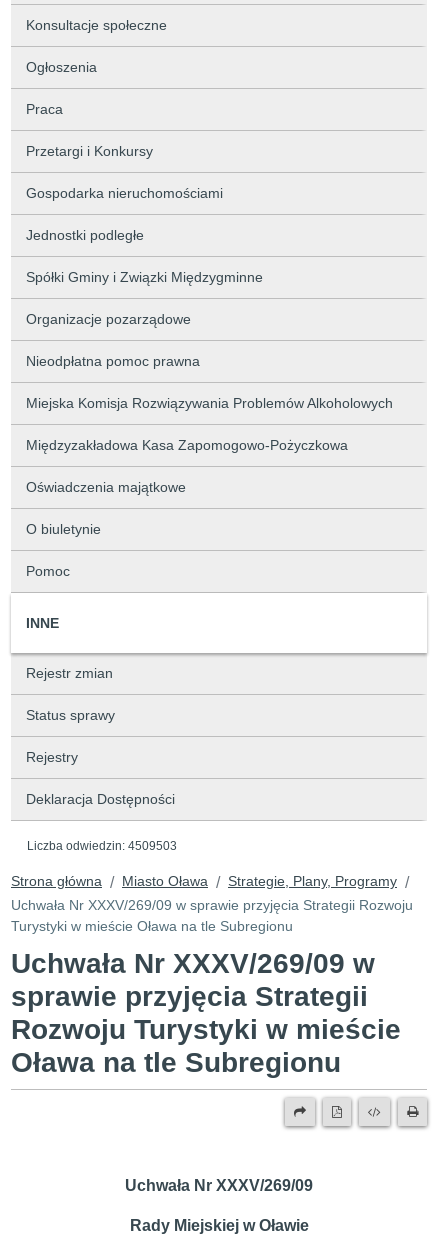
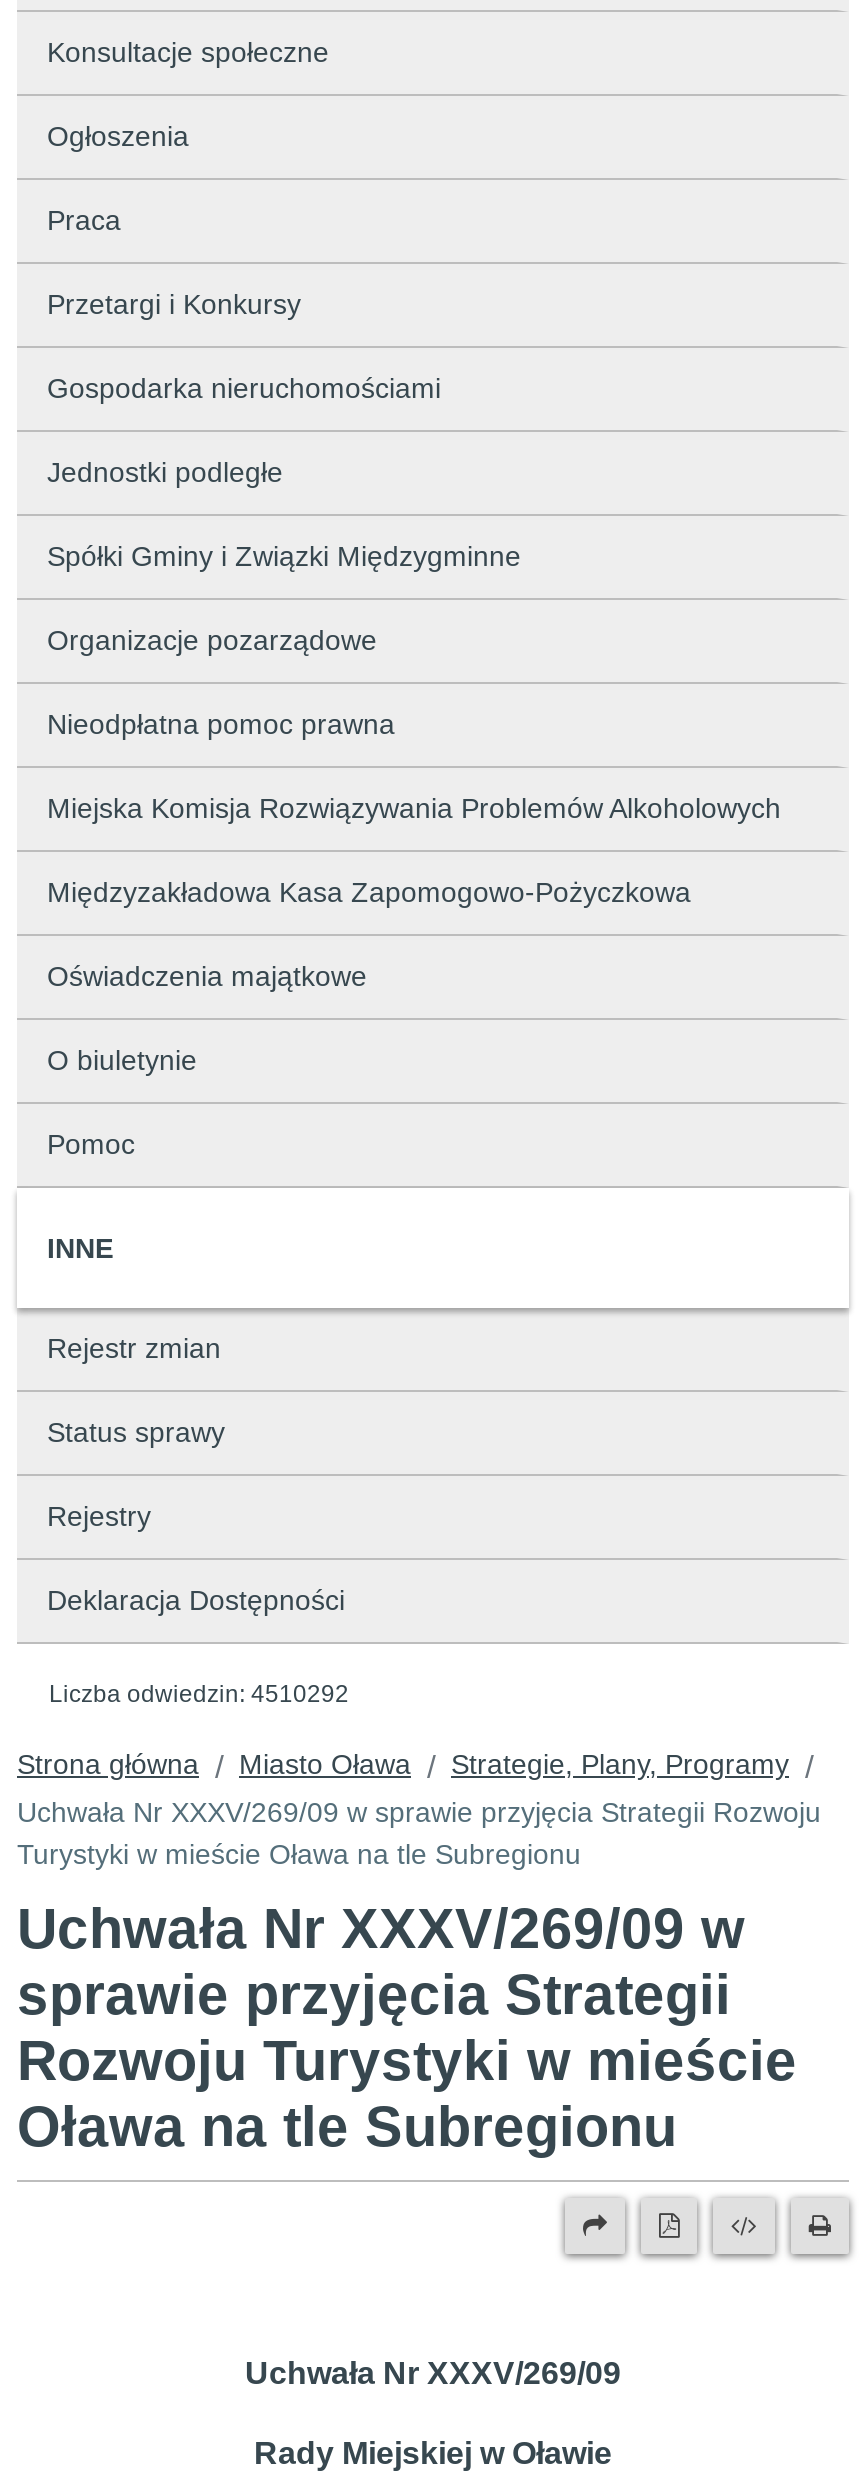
- Liczba odwiedzin: 4509503
+ Liczba odwiedzin: 4510292
